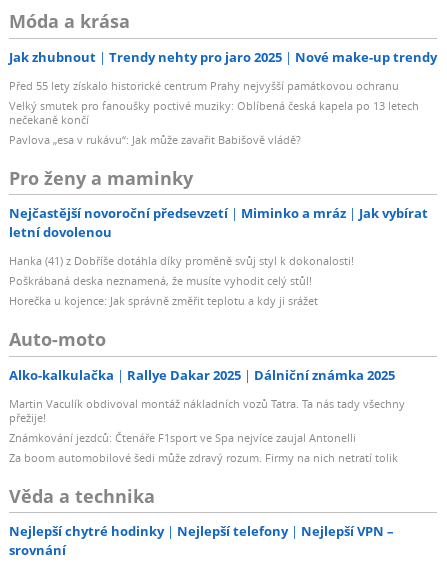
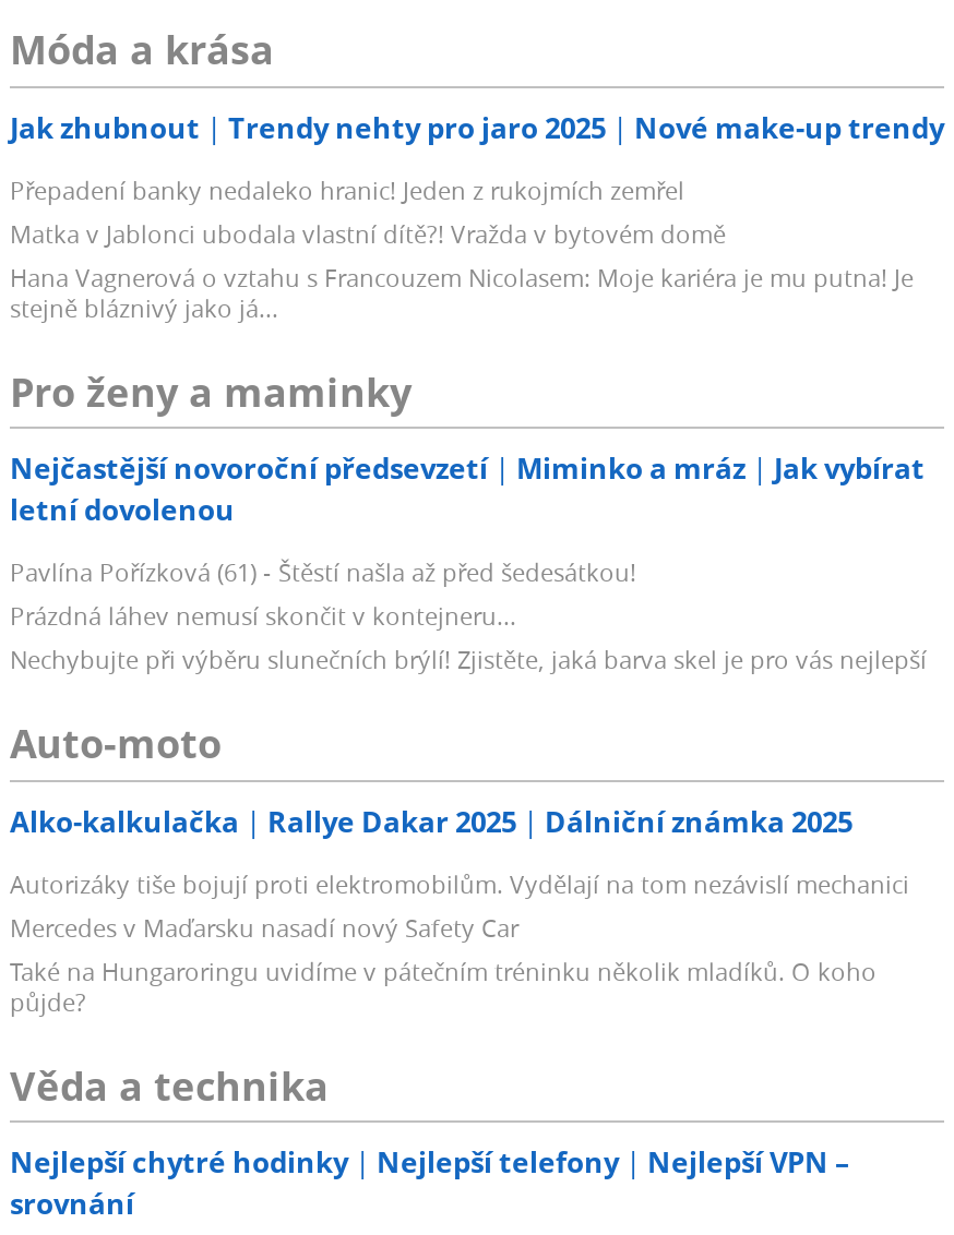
- Před 55 lety získalo historické centrum Prahy nejvyšší památkovou ochranu
- Velký smutek pro fanoušky poctivé muziky: Oblíbená česká kapela po 13 letech
- nečekaně končí
- Pavlova „esa v rukávu“: Jak může zavařit Babišově vládě?
+ Přepadení banky nedaleko hranic! Jeden z rukojmích zemřel
+ Matka v Jablonci ubodala vlastní dítě?! Vražda v bytovém domě
+ Hana Vagnerová o vztahu s Francouzem Nicolasem: Moje kariéra je mu putna! Je
+ stejně bláznivý jako já...

- Hanka (41) z Dobříše dotáhla díky proměně svůj styl k dokonalosti!
- Poškrábaná deska neznamená, že musíte vyhodit celý stůl!
- Horečka u kojence: Jak správně změřit teplotu a kdy ji srážet
+ Pavlína Pořízková (61) - Štěstí našla až před šedesátkou!
+ Prázdná láhev nemusí skončit v kontejneru...
+ Nechybujte při výběru slunečních brýlí! Zjistěte, jaká barva skel je pro vás nejlepší

- Martin Vaculík obdivoval montáž nákladních vozů Tatra. Ta nás tady všechny
- přežije!
- Známkování jezdců: Čtenáře F1sport ve Spa nejvíce zaujal Antonelli
- Za boom automobilové šedi může zdravý rozum. Firmy na nich netratí tolik
+ Autorizáky tiše bojují proti elektromobilům. Vydělají na tom nezávislí mechanici
+ Mercedes v Maďarsku nasadí nový Safety Car
+ Také na Hungaroringu uvidíme v pátečním tréninku několik mladíků. O koho
+ půjde?
